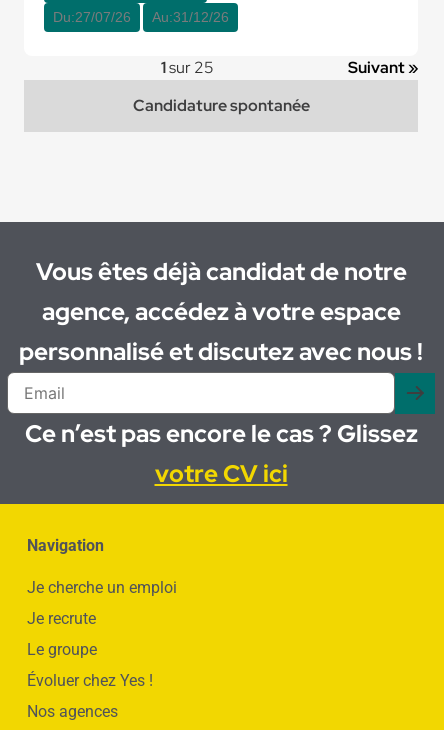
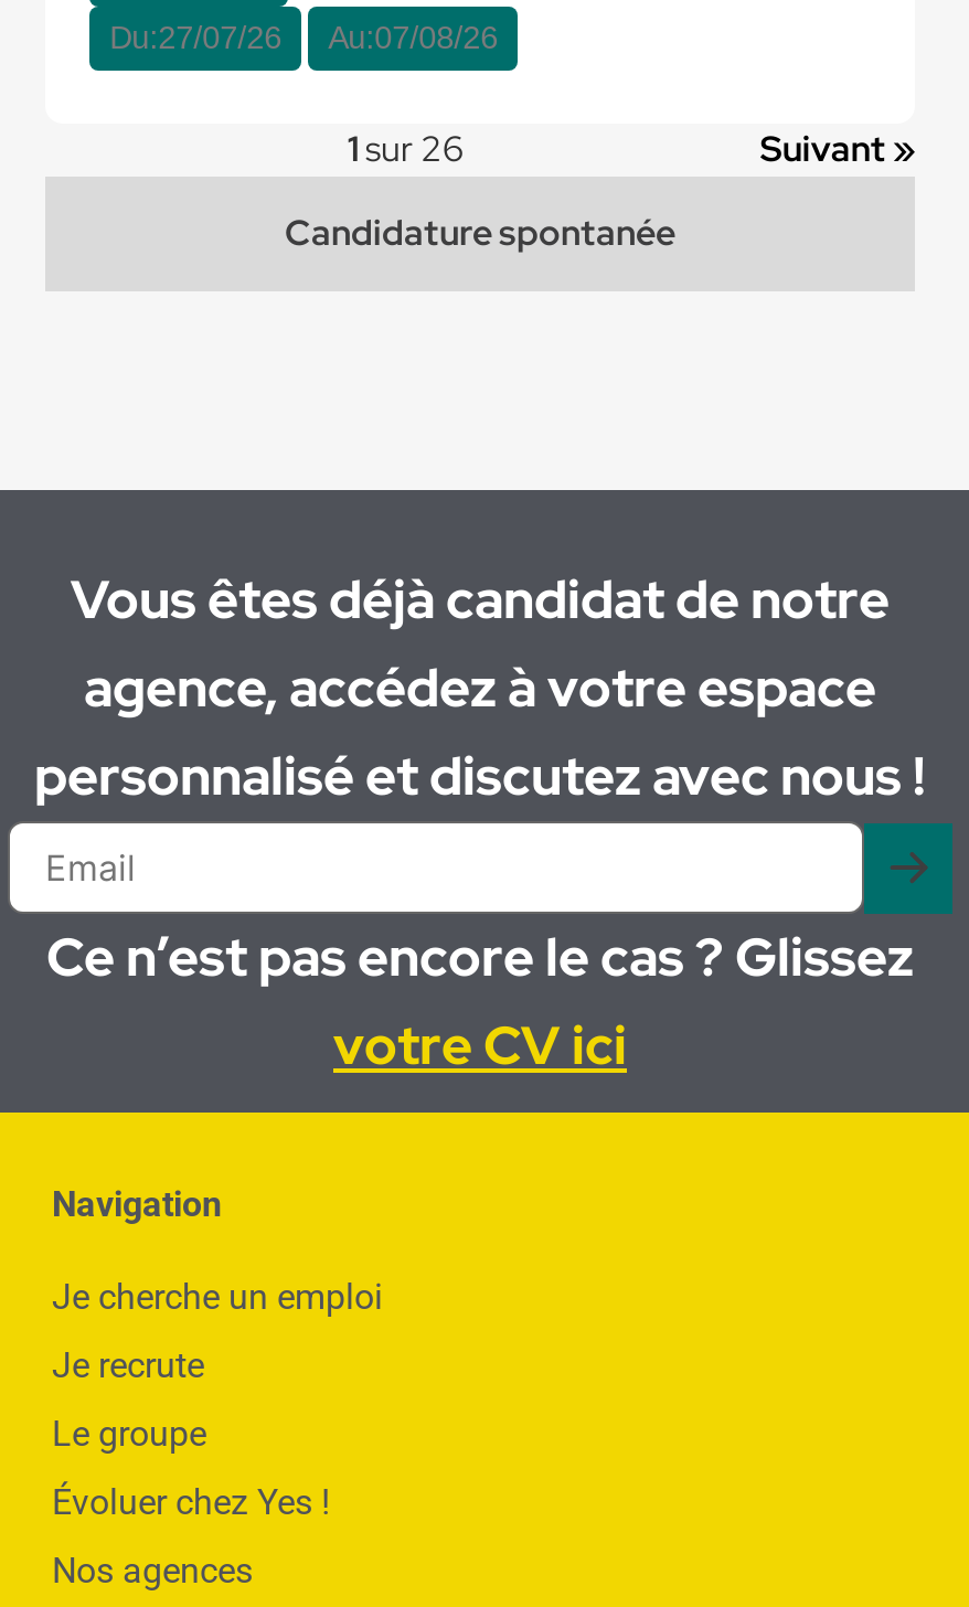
- Du:27/07/26 Au:31/12/26
+ Du:27/07/26 Au:07/08/26

- 1 sur 25
+ 1 sur 26
